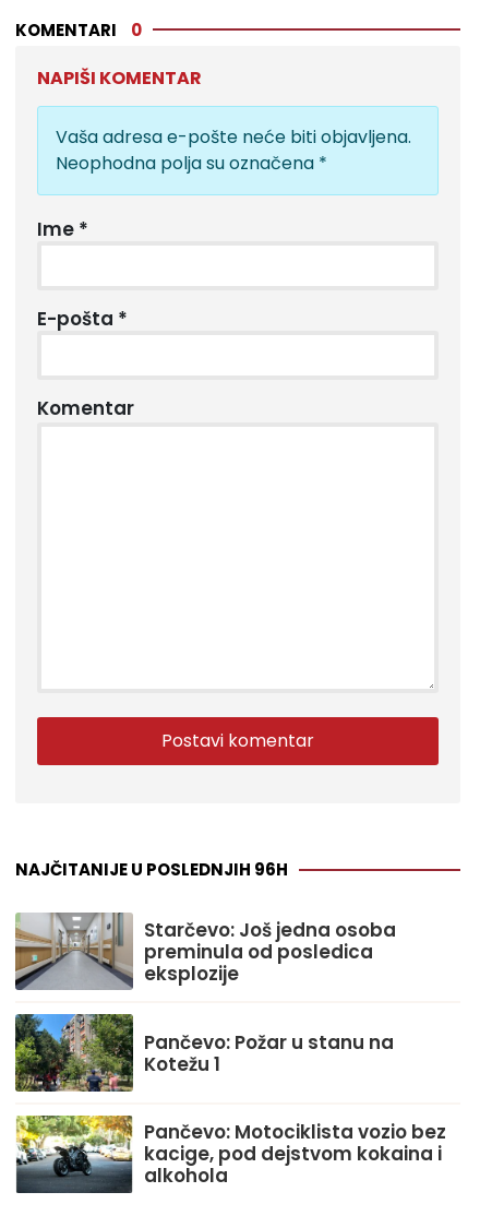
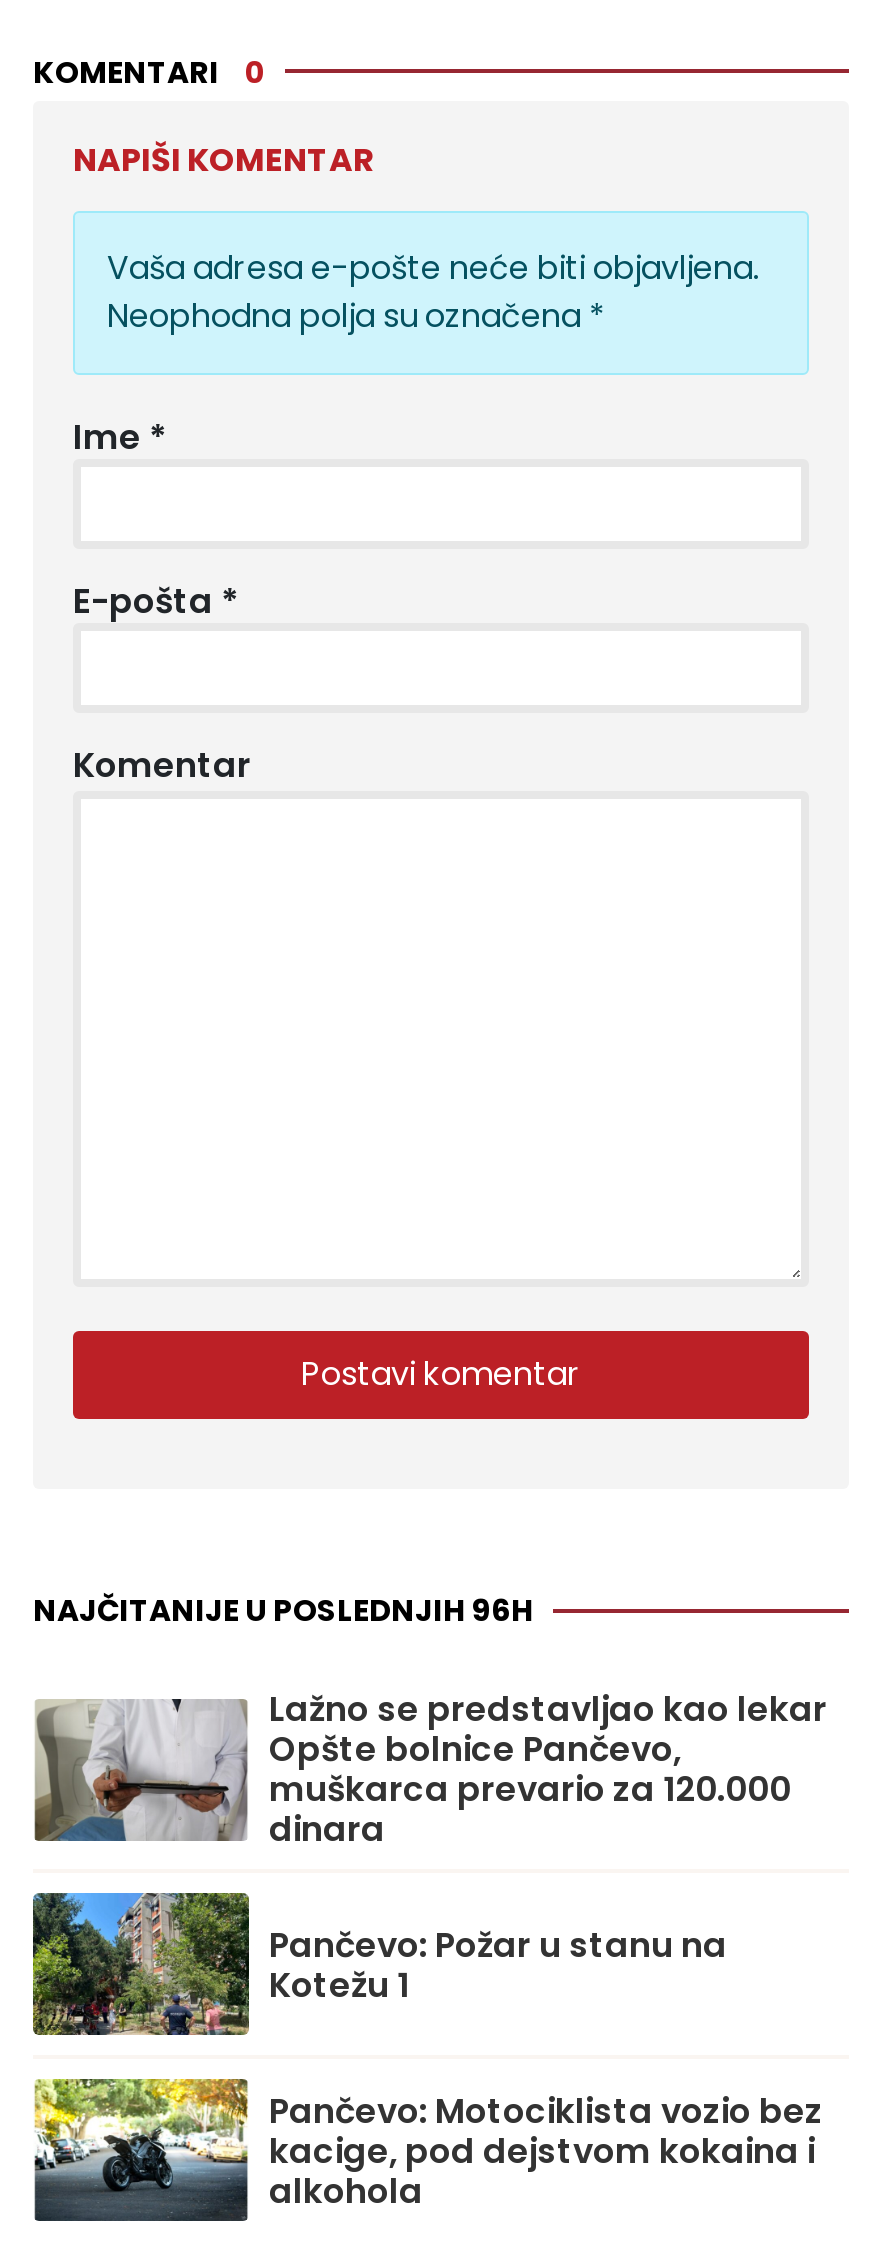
- [image]
- Starčevo: Još jedna osoba
- preminula od posledica
- eksplozije
+ [image]
+ Lažno se predstavljao kao lekar
+ Opšte bolnice Pančevo,
+ muškarca prevario za 120.000
+ dinara
